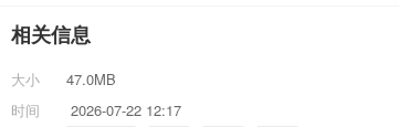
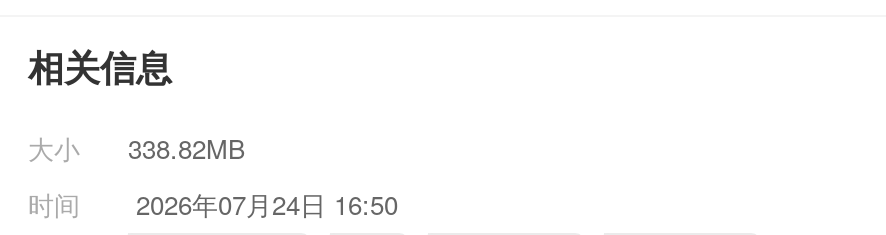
- 大小 47.0MB
+ 大小 338.82MB

- 时间 2026-07-22 12:17
+ 时间 2026年07月24日 16:50
